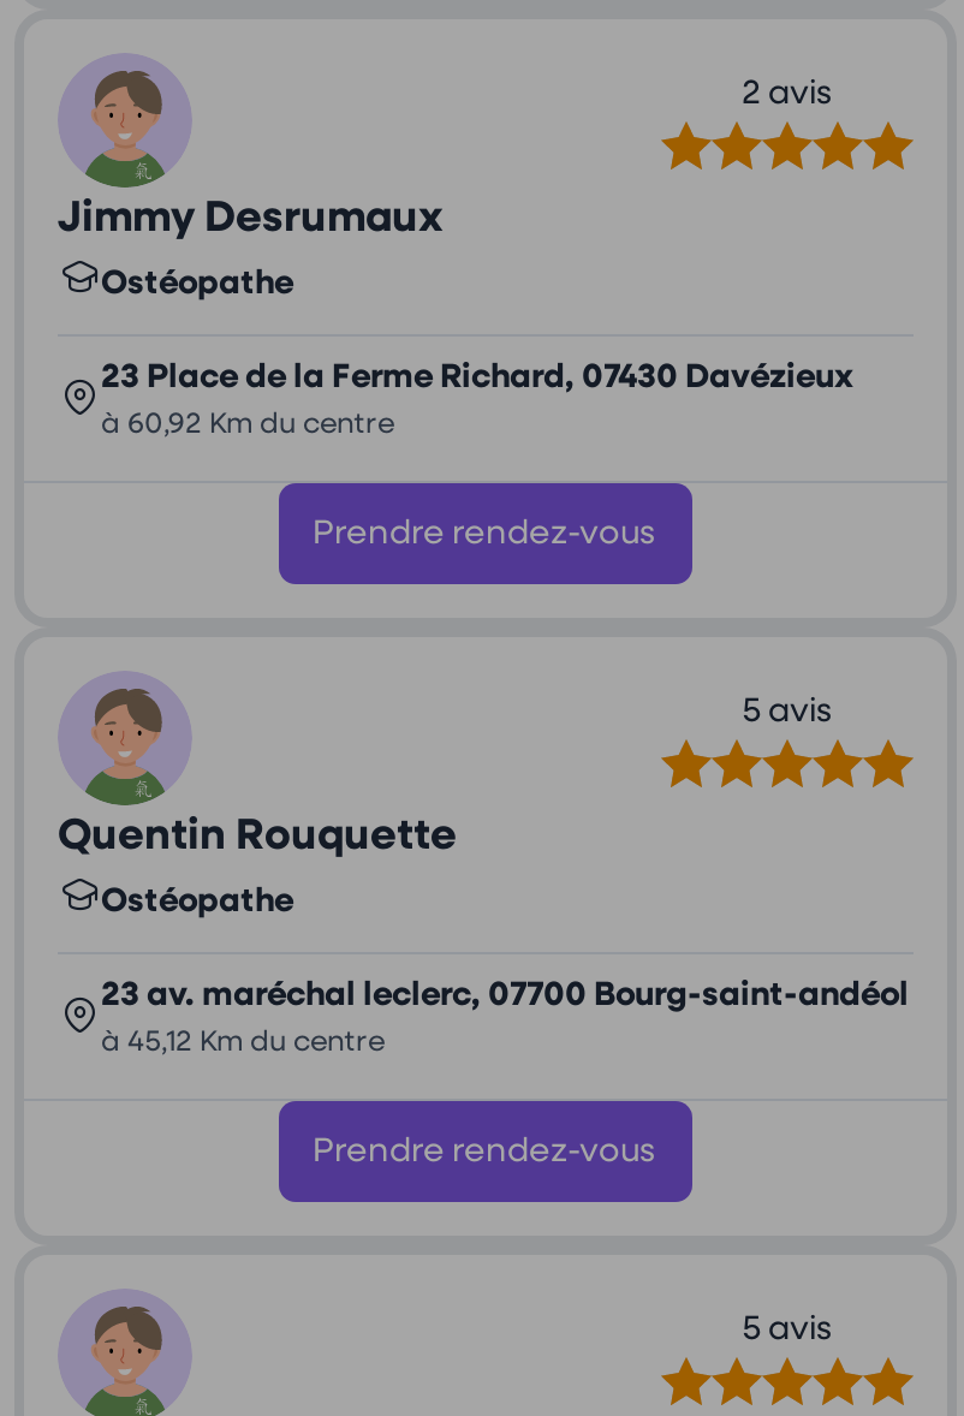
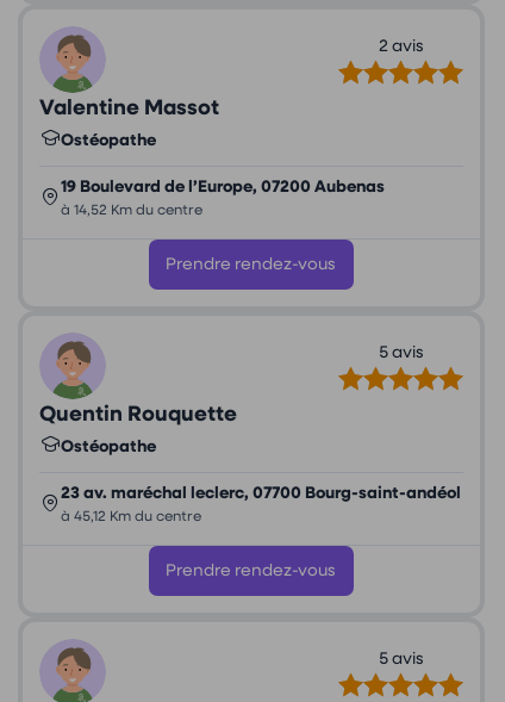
- Jimmy Desrumaux
+ Valentine Massot

- 23 Place de la Ferme Richard, 07430 Davézieux
+ 19 Boulevard de l’Europe, 07200 Aubenas

- à 60,92 Km du centre
+ à 14,52 Km du centre
